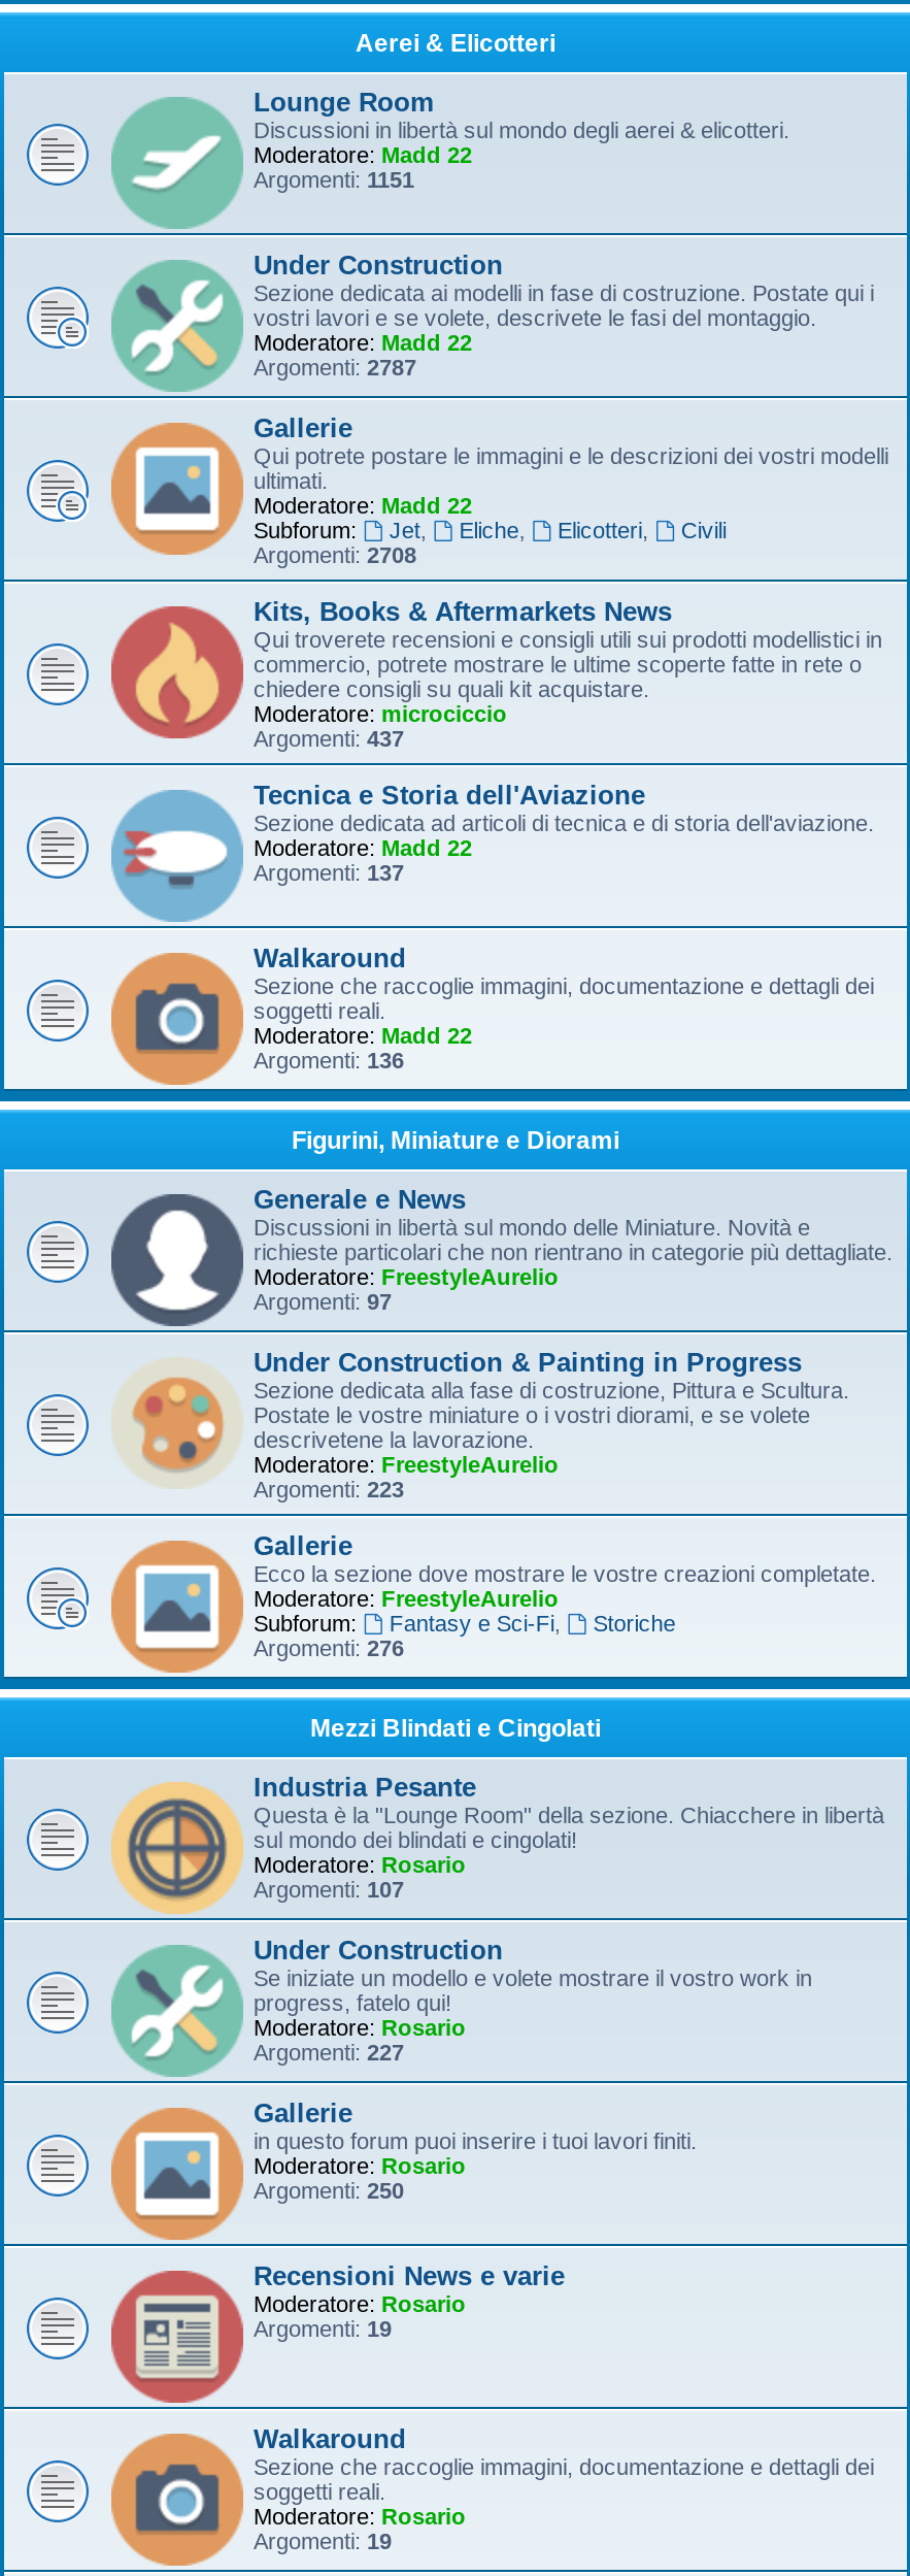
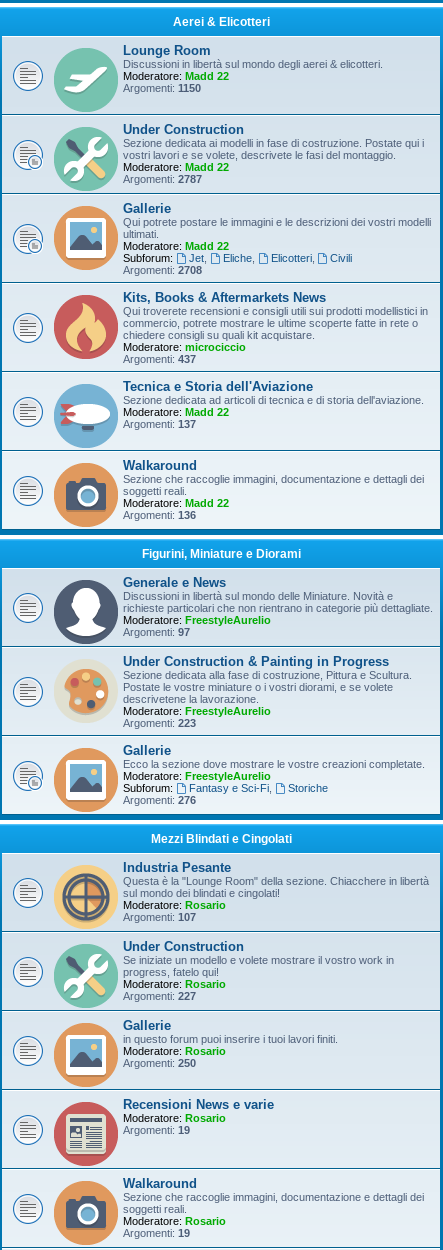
- Argomenti: 1151
+ Argomenti: 1150
